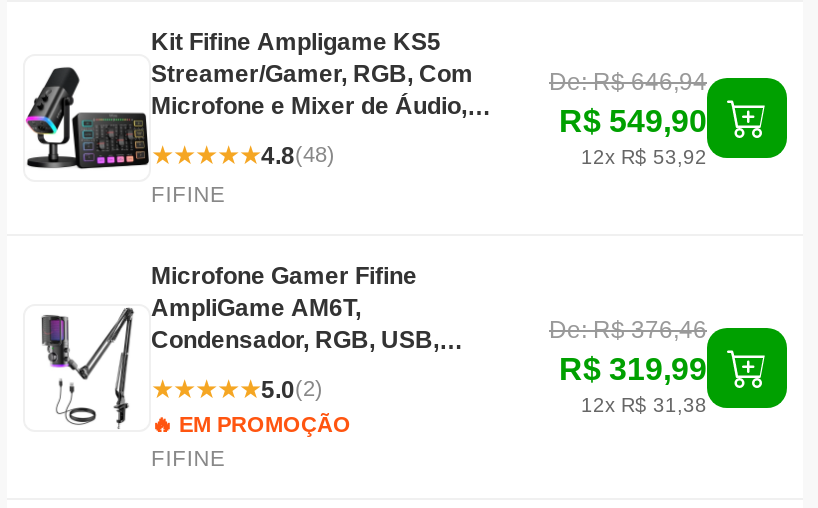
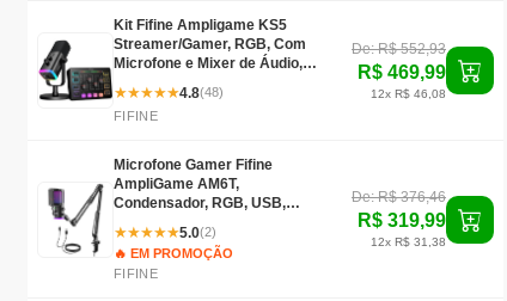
- De: R$ 646,94
+ De: R$ 552,93

- R$ 549,90
+ R$ 469,99

- 12x R$ 53,92
+ 12x R$ 46,08
